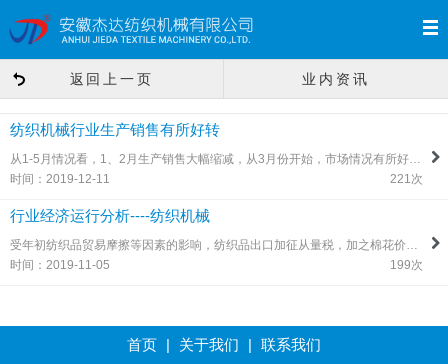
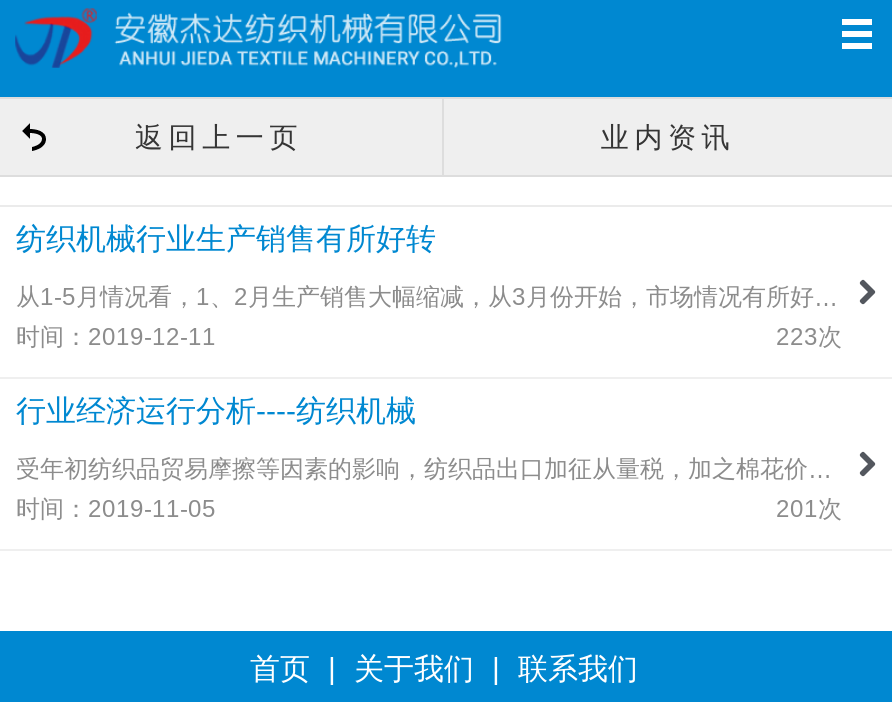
- 221次
+ 223次

- 199次
+ 201次
